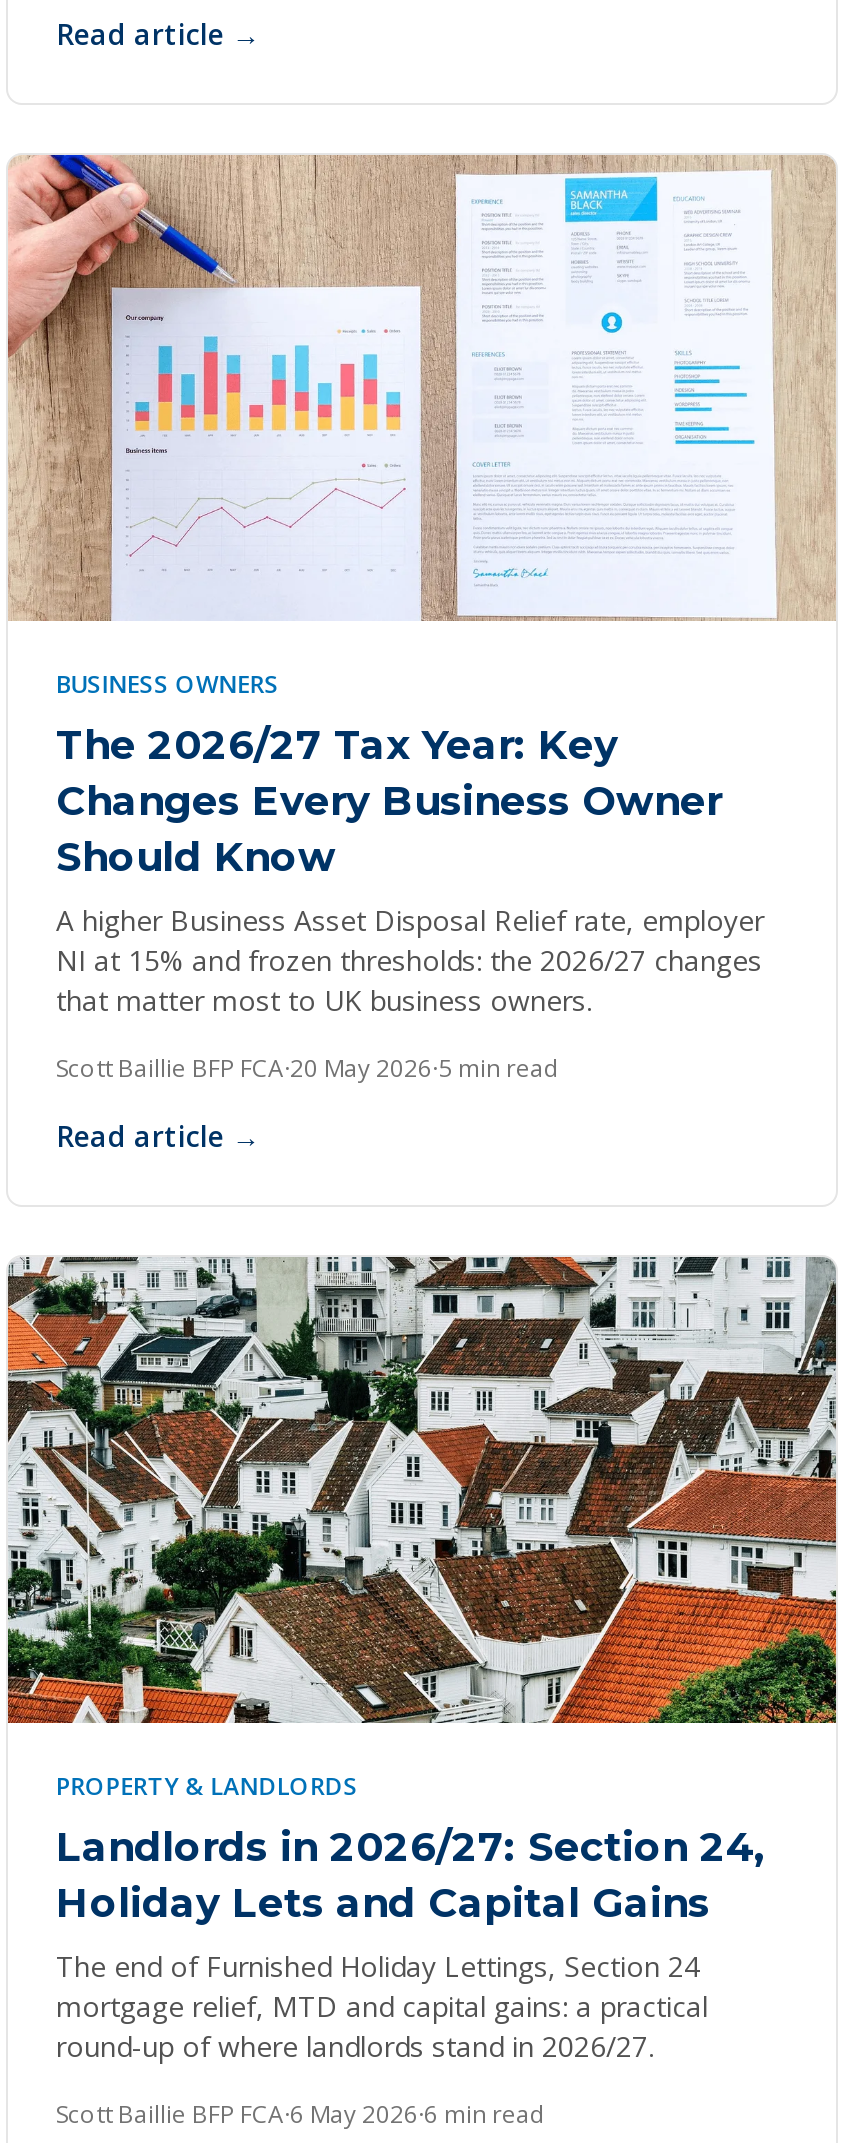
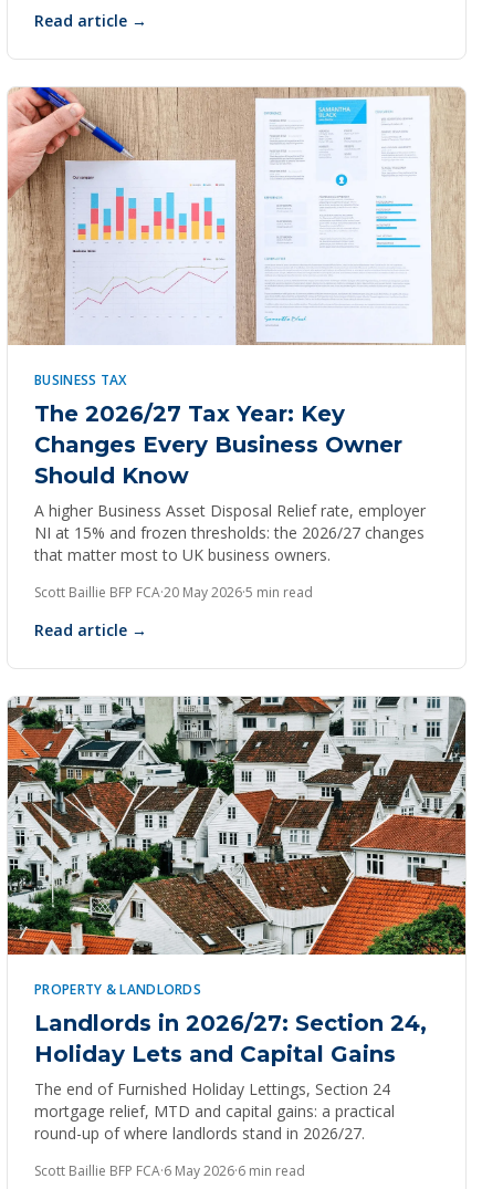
- BUSINESS OWNERS
+ BUSINESS TAX
